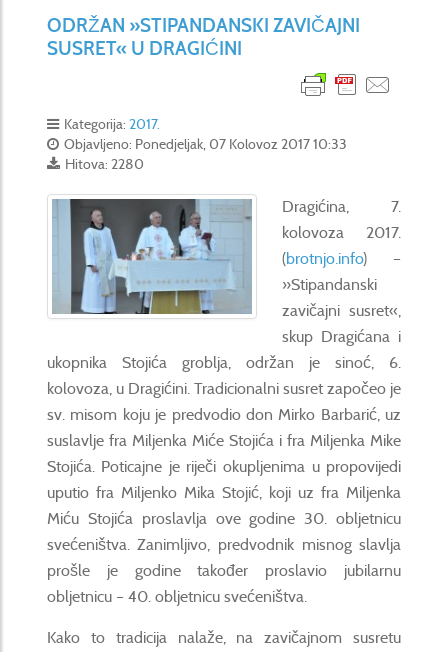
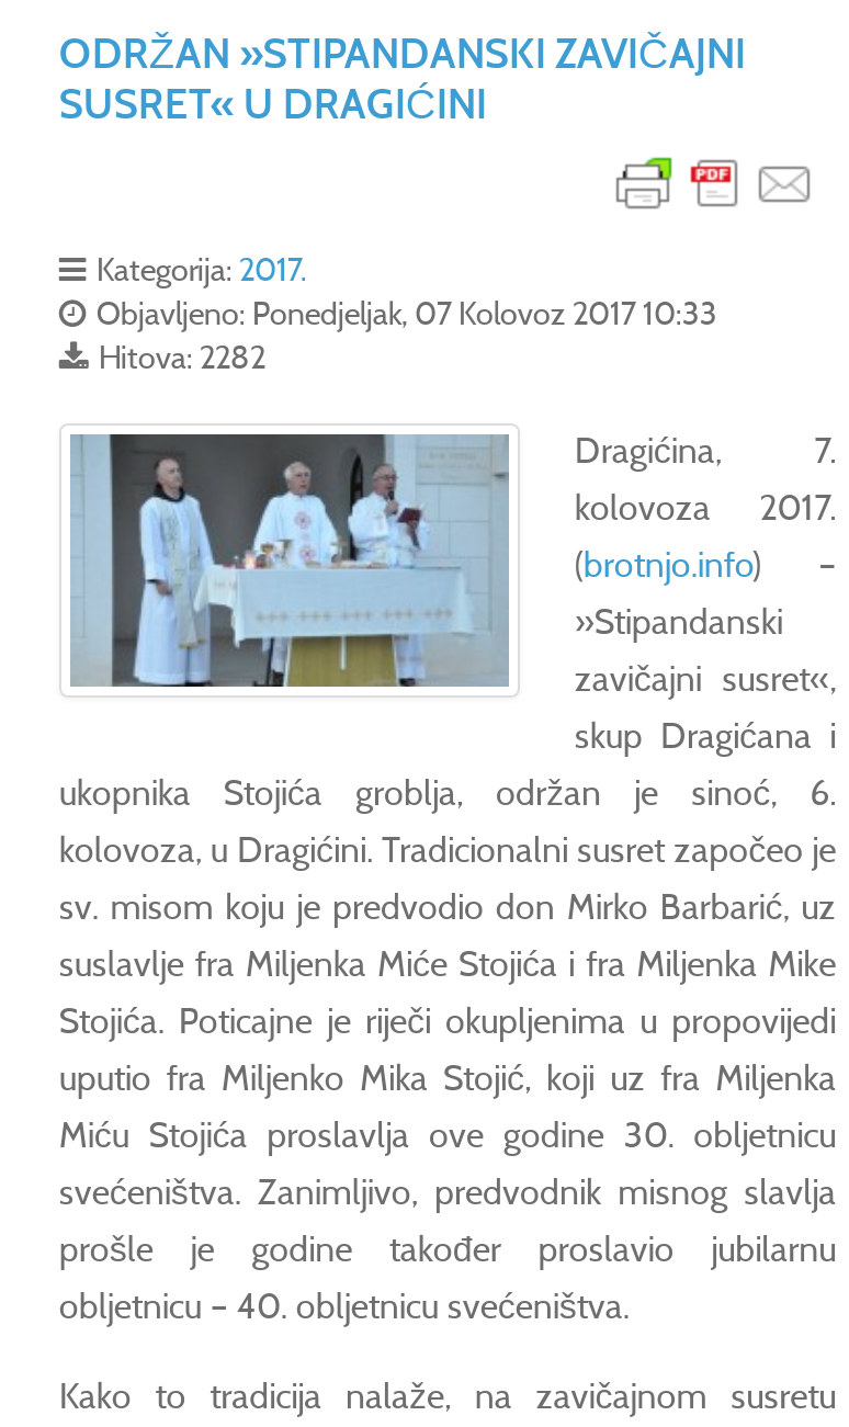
- Hitova: 2280
+ Hitova: 2282
